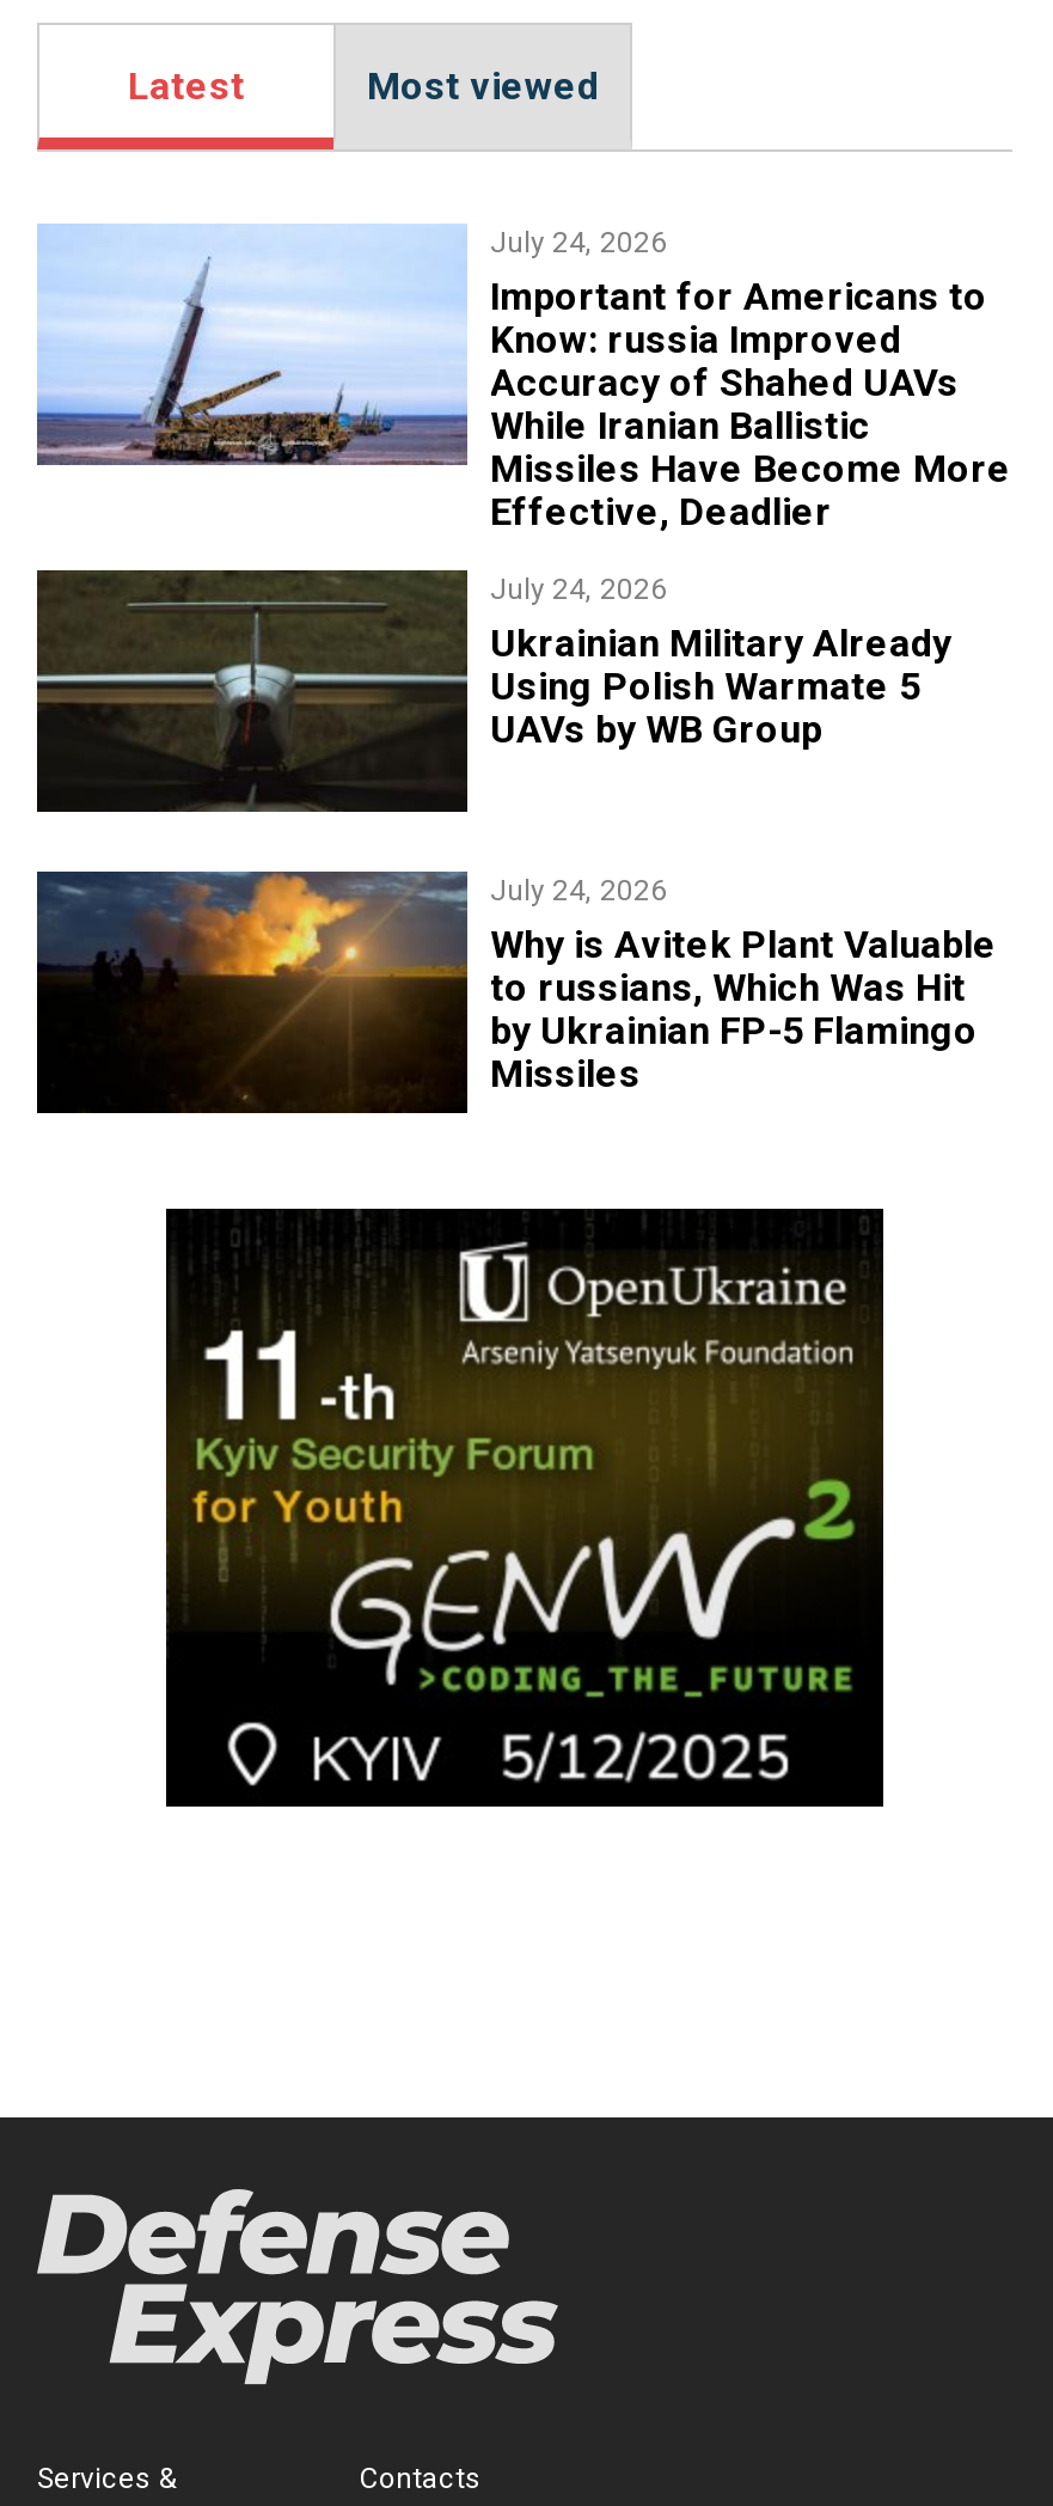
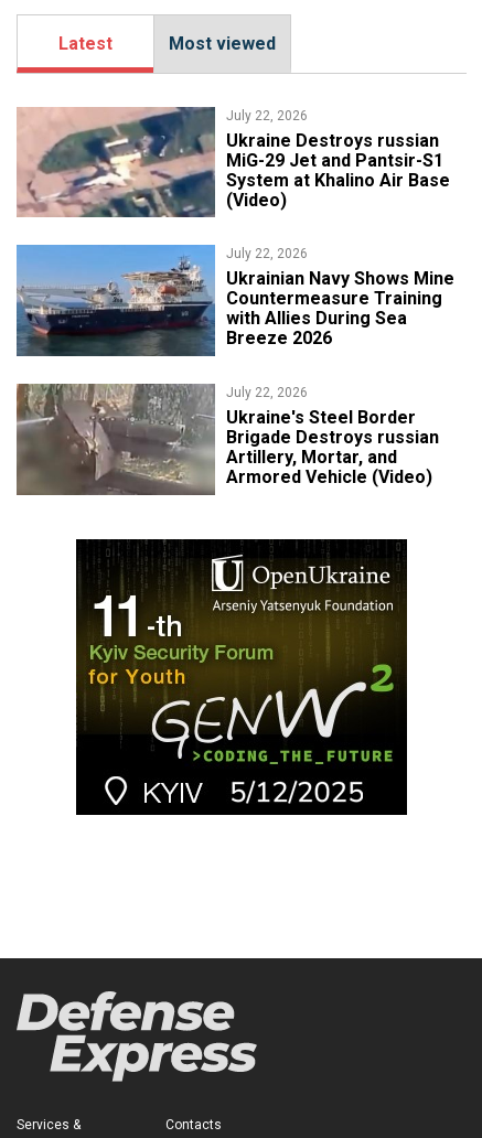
- [image]
- July 24, 2026
- Important for Americans to
- Know: russia Improved
- Accuracy of Shahed UAVs
- While Iranian Ballistic
- Missiles Have Become More
- Effective, Deadlier
+ [image]
+ July 22, 2026
+ Ukraine Destroys russian
+ MiG-29 Jet and Pantsir-S1
+ System at Khalino Air Base
+ (Video)

- [image]
- July 24, 2026
- Ukrainian Military Already
- Using Polish Warmate 5
- UAVs by WB Group
+ [image]
+ July 22, 2026
+ Ukrainian Navy Shows Mine
+ Countermeasure Training
+ with Allies During Sea
+ Breeze 2026

- [image]
- July 24, 2026
- Why is Avitek Plant Valuable
- to russians, Which Was Hit
- by Ukrainian FP-5 Flamingo
- Missiles
+ [image]
+ July 22, 2026
+ Ukraine's Steel Border
+ Brigade Destroys russian
+ Artillery, Mortar, and
+ Armored Vehicle (Video)
